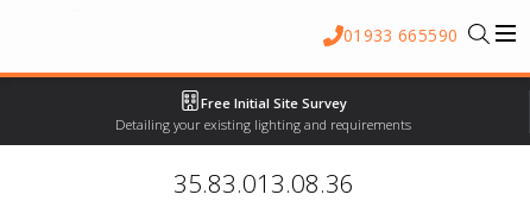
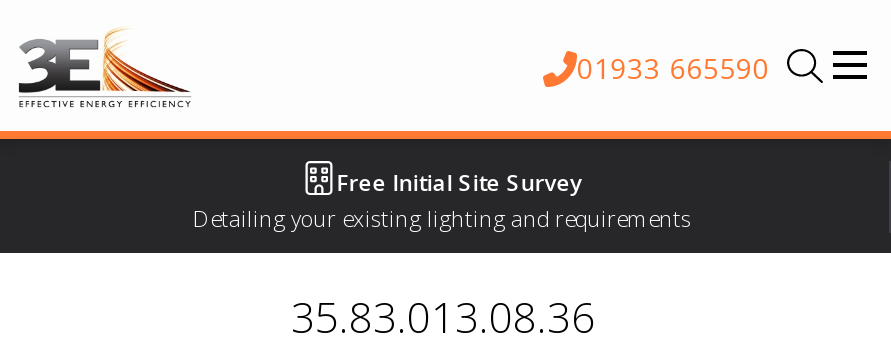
+ [image]
